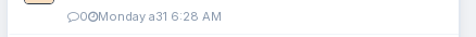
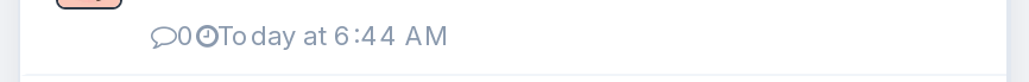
- 0 Monday a31 6:28 AM
+ 0 Today at 6:44 AM
